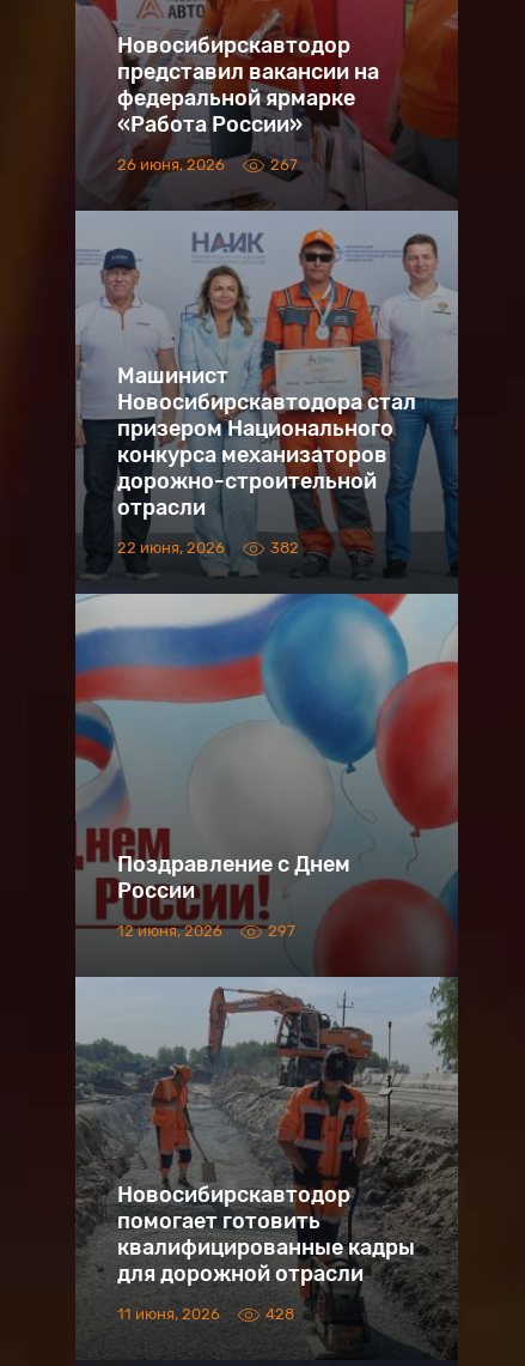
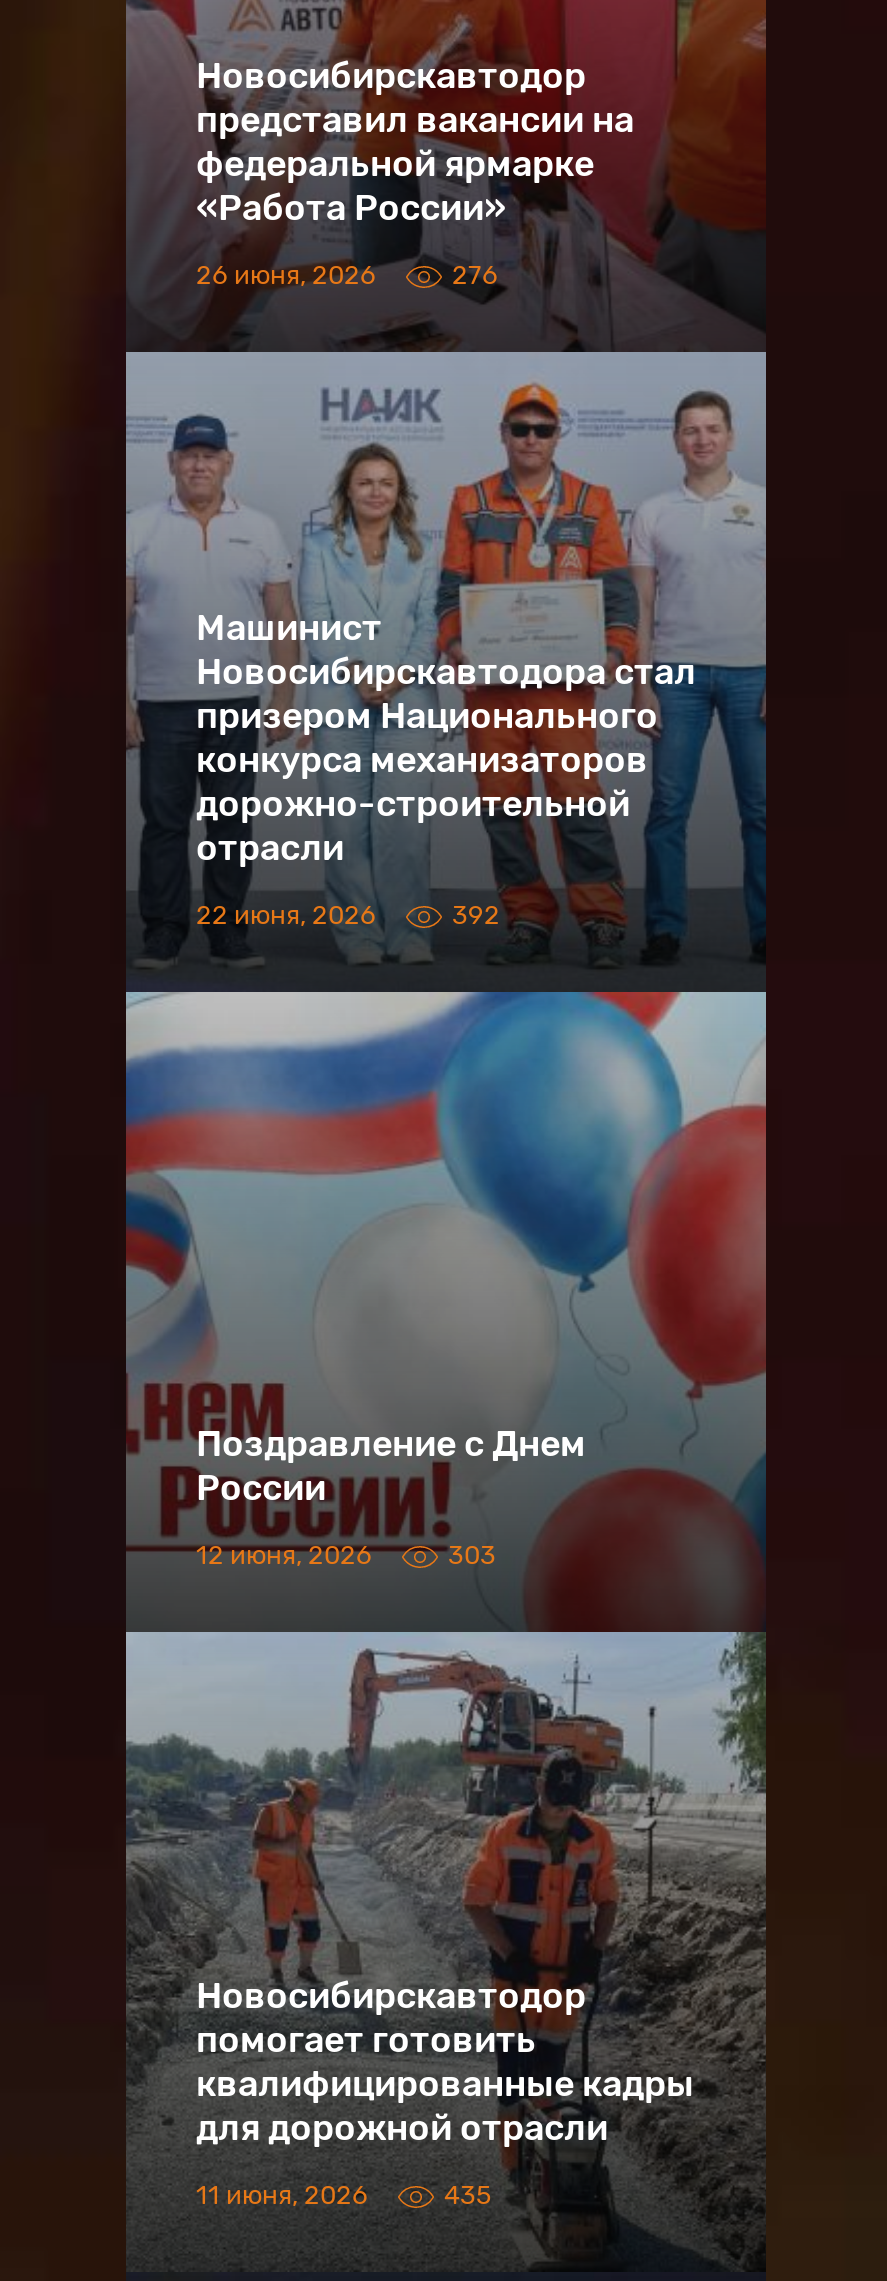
- 267
+ 276

- 382
+ 392

- 297
+ 303

- 428
+ 435
